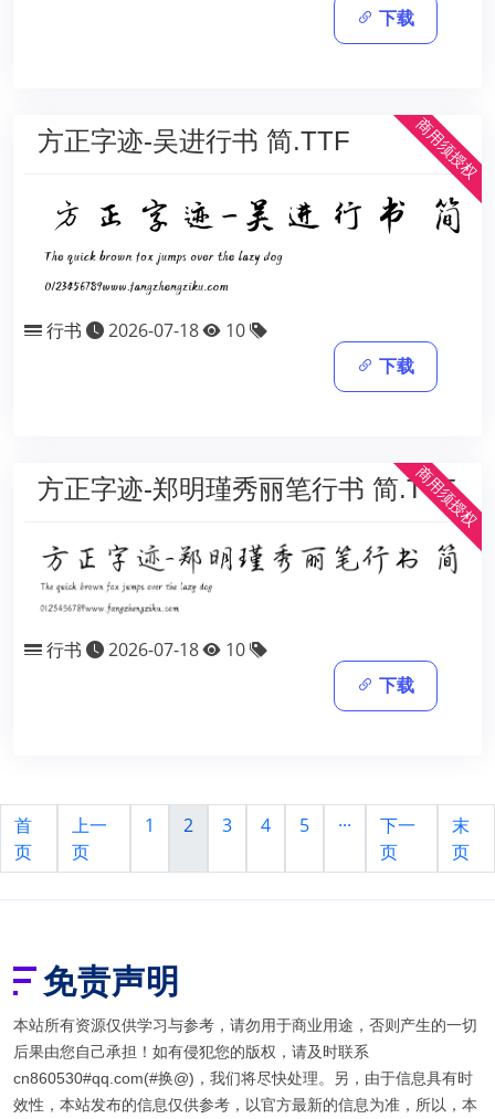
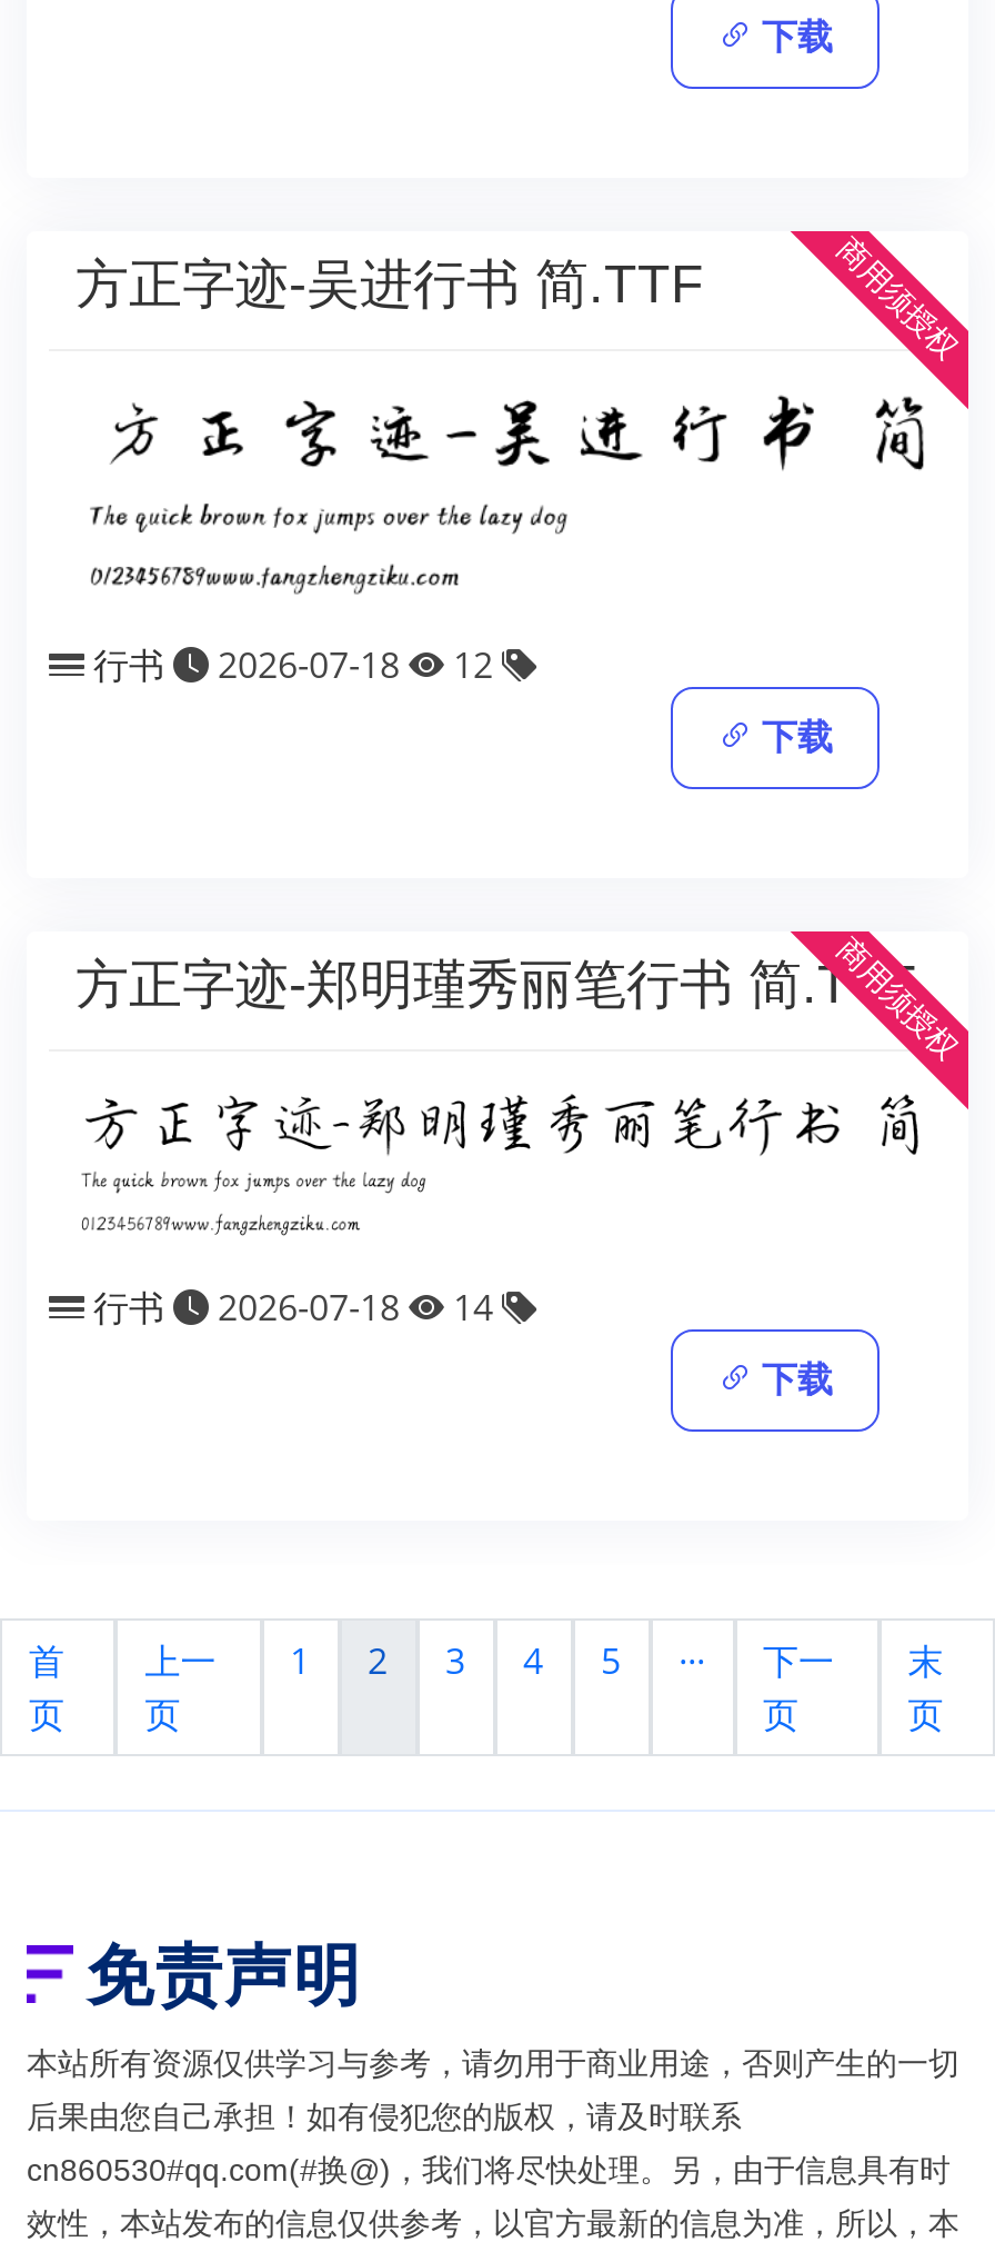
- 行书 2026-07-18 10
+ 行书 2026-07-18 12

- 行书 2026-07-18 10
+ 行书 2026-07-18 14
